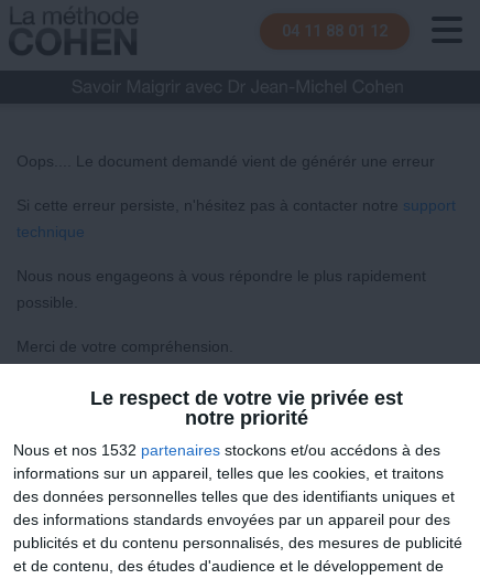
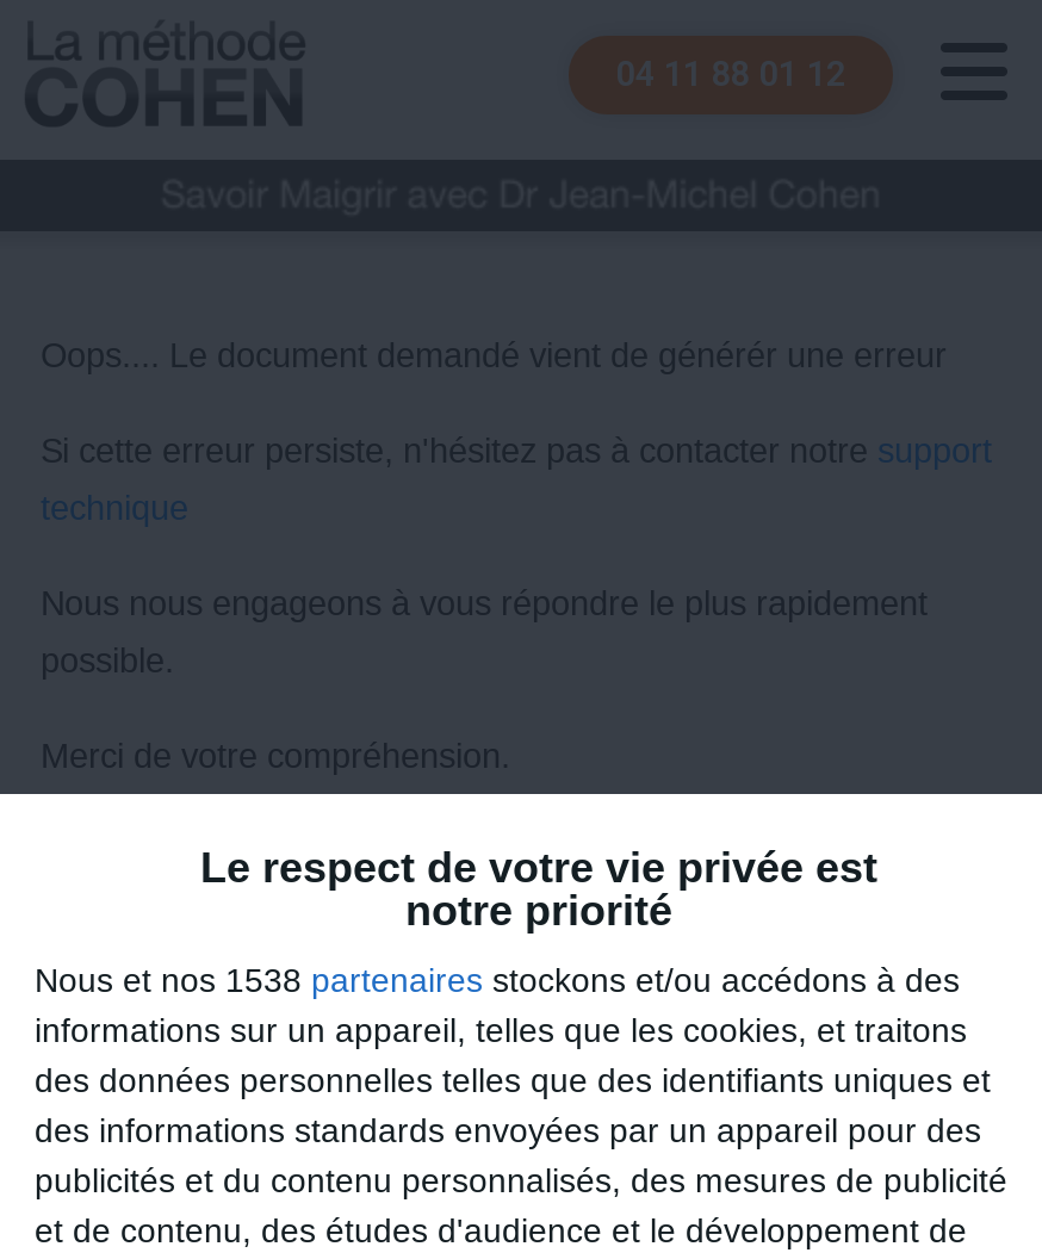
- Nous et nos 1532 partenaires stockons et/ou accédons à des
+ Nous et nos 1538 partenaires stockons et/ou accédons à des
